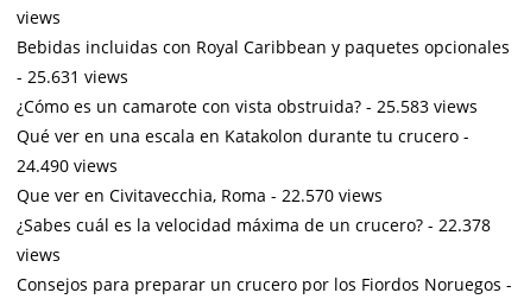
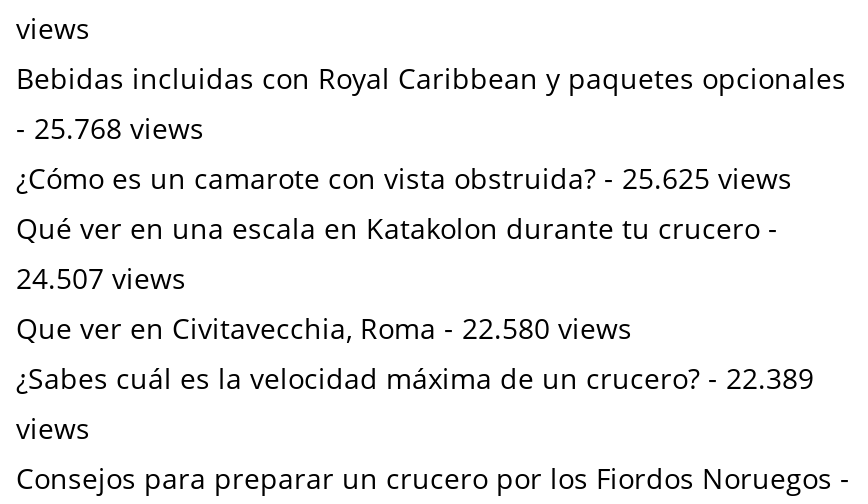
- - 25.631 views
+ - 25.768 views

- ¿Cómo es un camarote con vista obstruida? - 25.583 views
+ ¿Cómo es un camarote con vista obstruida? - 25.625 views

- 24.490 views
+ 24.507 views

- Que ver en Civitavecchia, Roma - 22.570 views
+ Que ver en Civitavecchia, Roma - 22.580 views

- ¿Sabes cuál es la velocidad máxima de un crucero? - 22.378
+ ¿Sabes cuál es la velocidad máxima de un crucero? - 22.389
